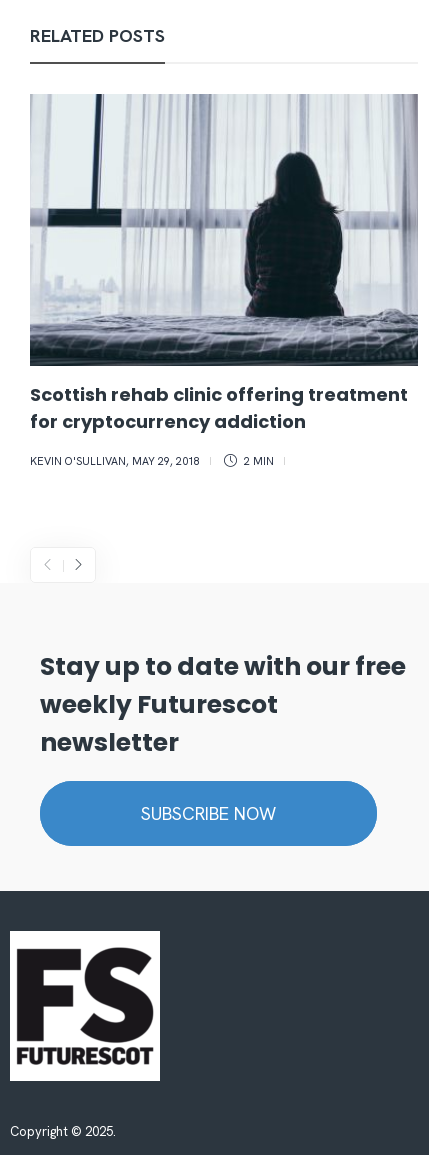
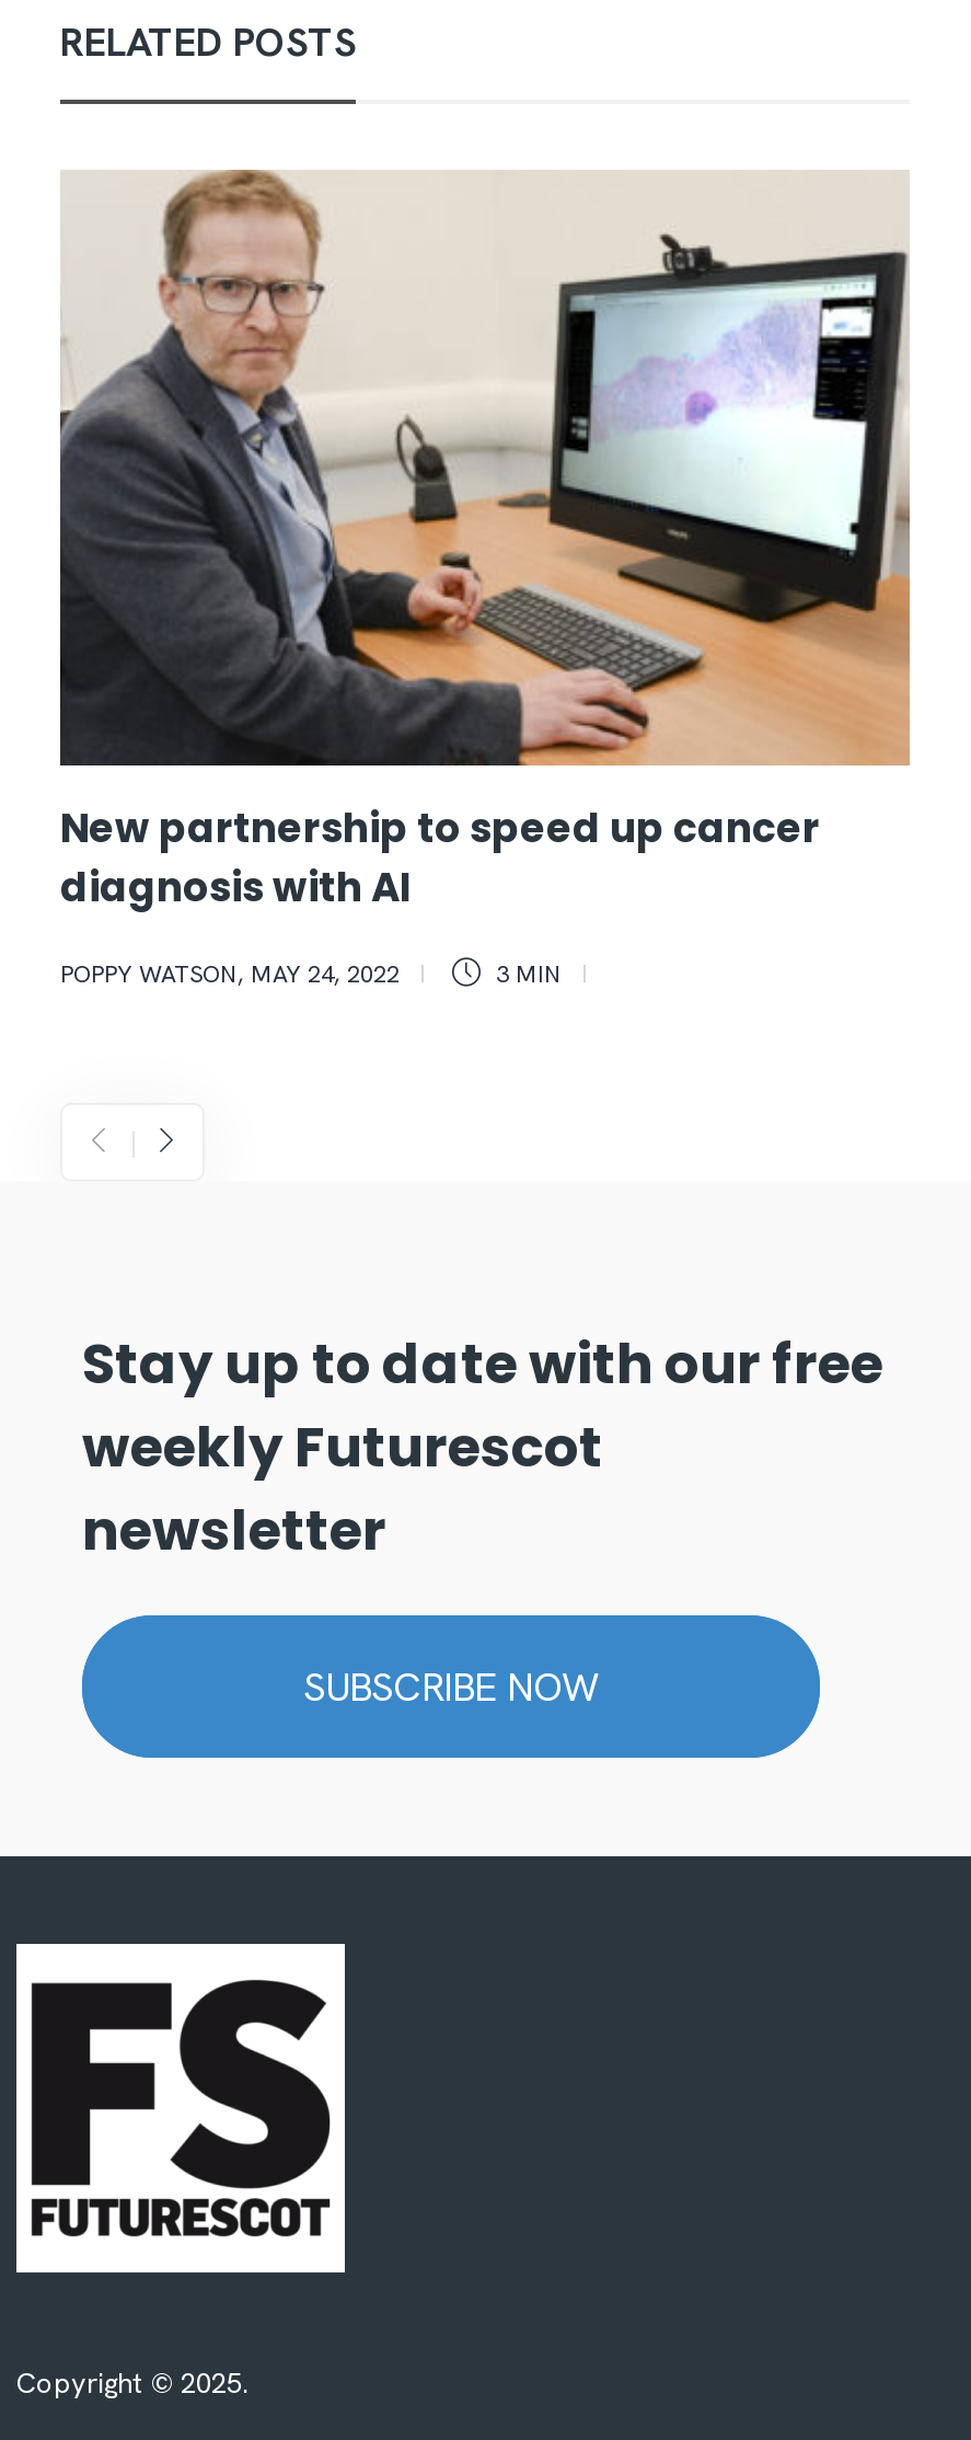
- [image]
- Scottish rehab clinic offering treatment
- for cryptocurrency addiction
+ [image]
+ New partnership to speed up cancer
+ diagnosis with AI

- KEVIN O'SULLIVAN, MAY 29, 2018
- 2 MIN
+ POPPY WATSON, MAY 24, 2022
+ 3 MIN
